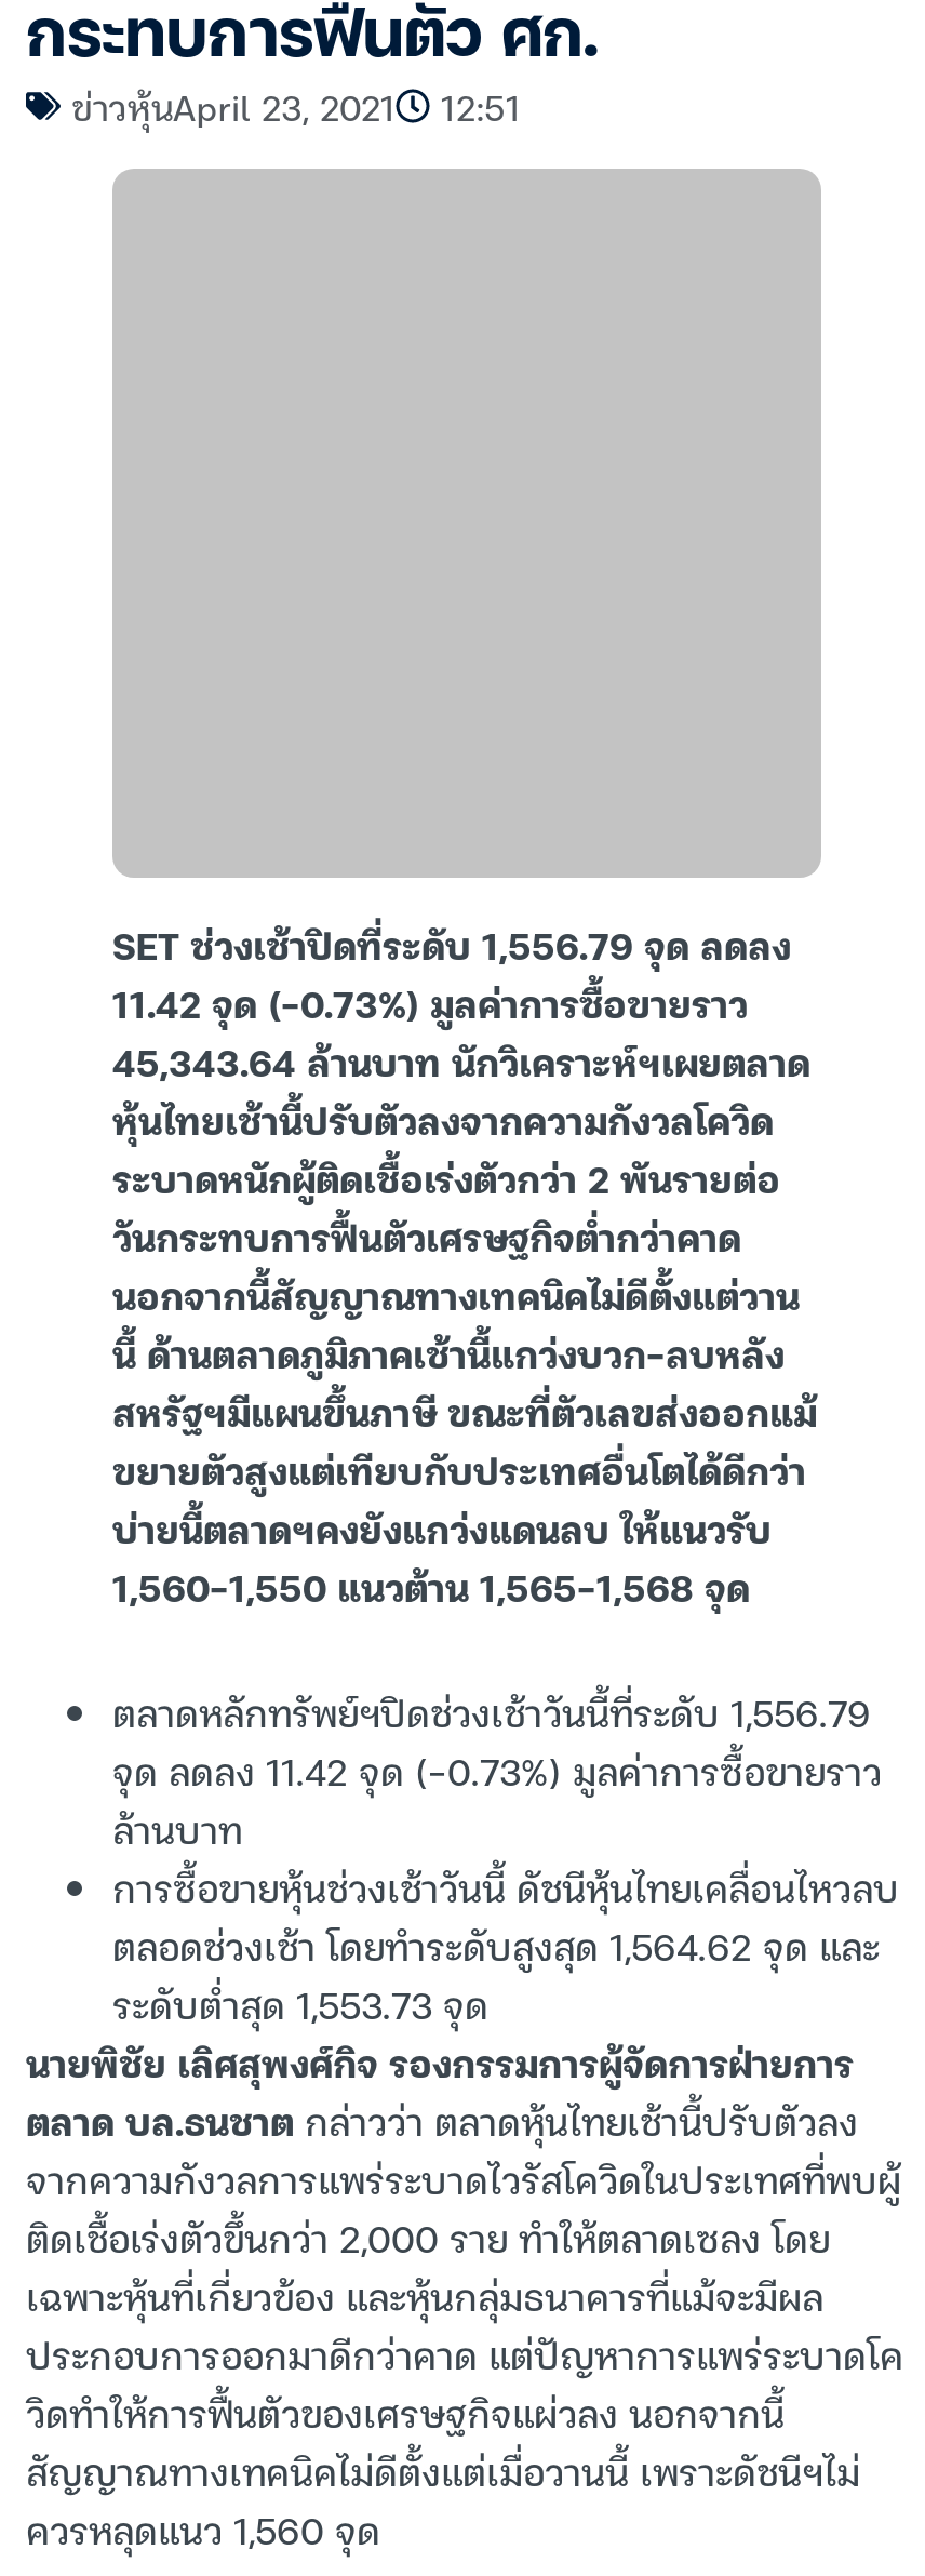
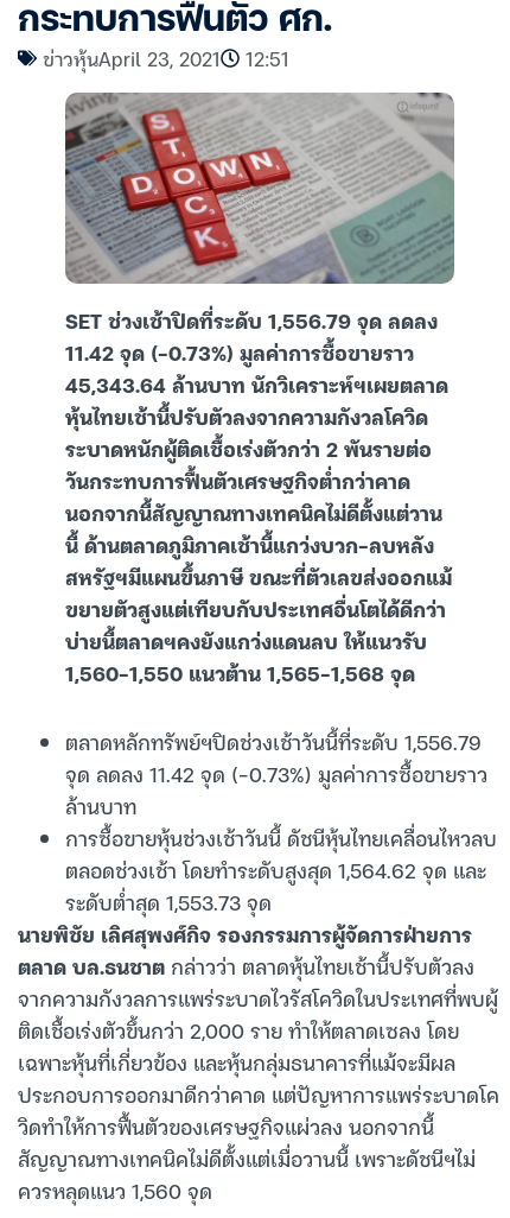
+ [image]
